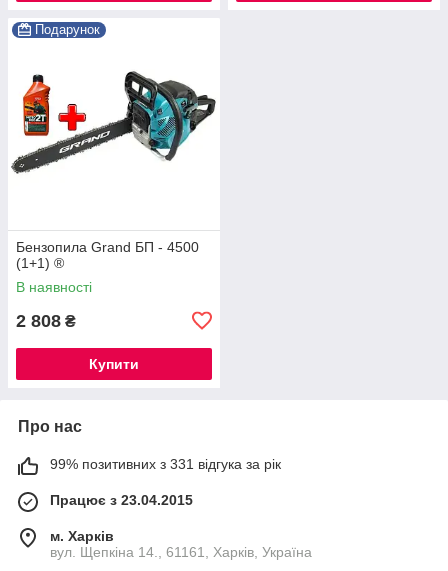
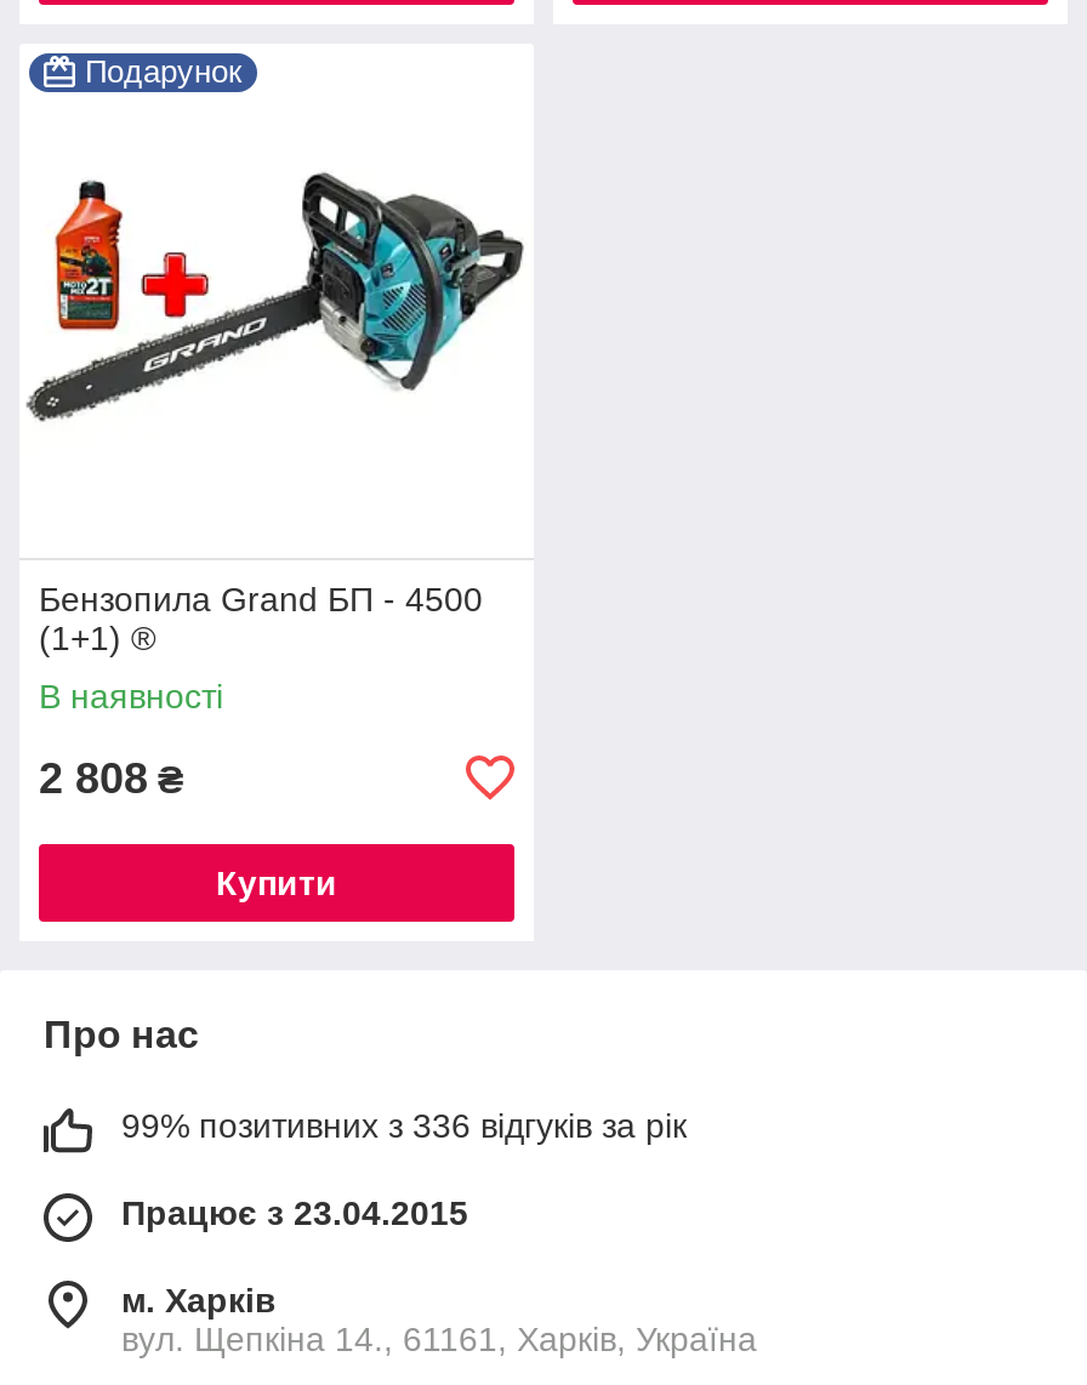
- 99% позитивних з 331 відгука за рік
+ 99% позитивних з 336 відгуків за рік
